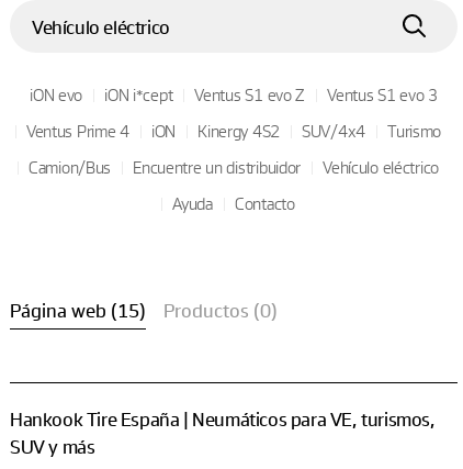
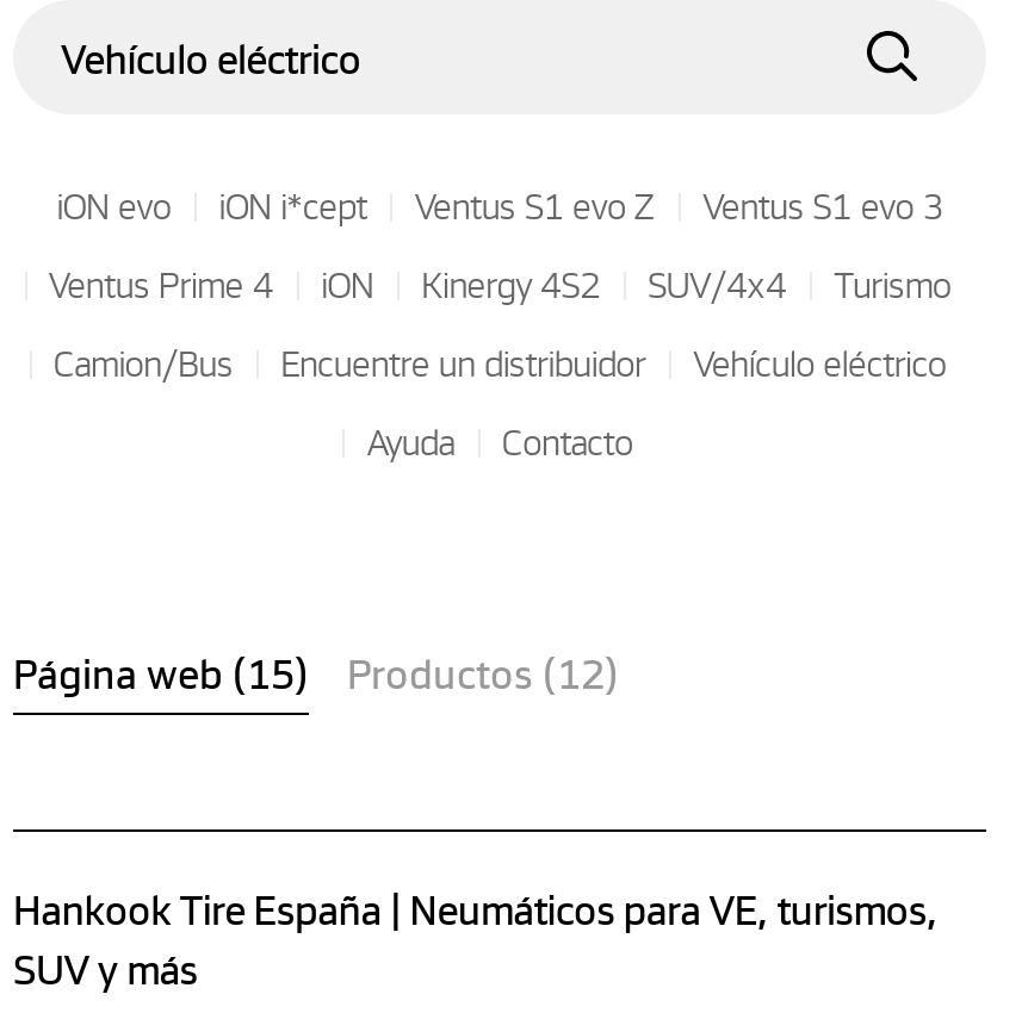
- Página web (15) Productos (0)
+ Página web (15) Productos (12)
